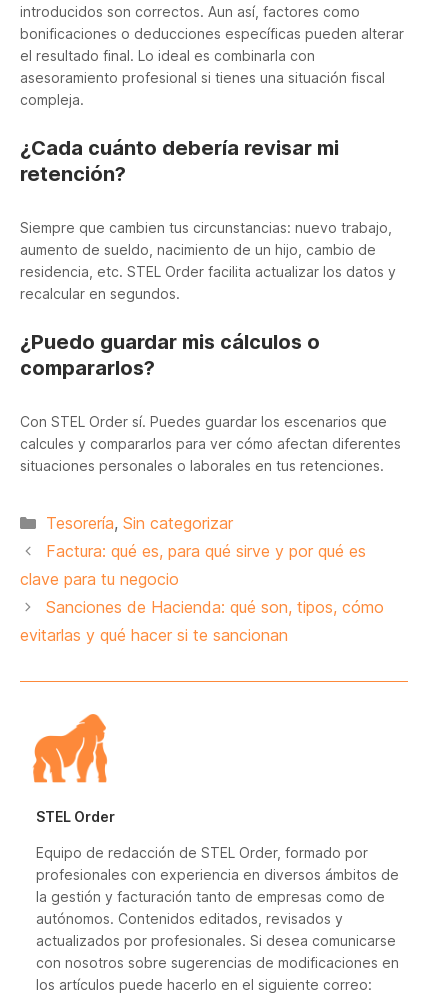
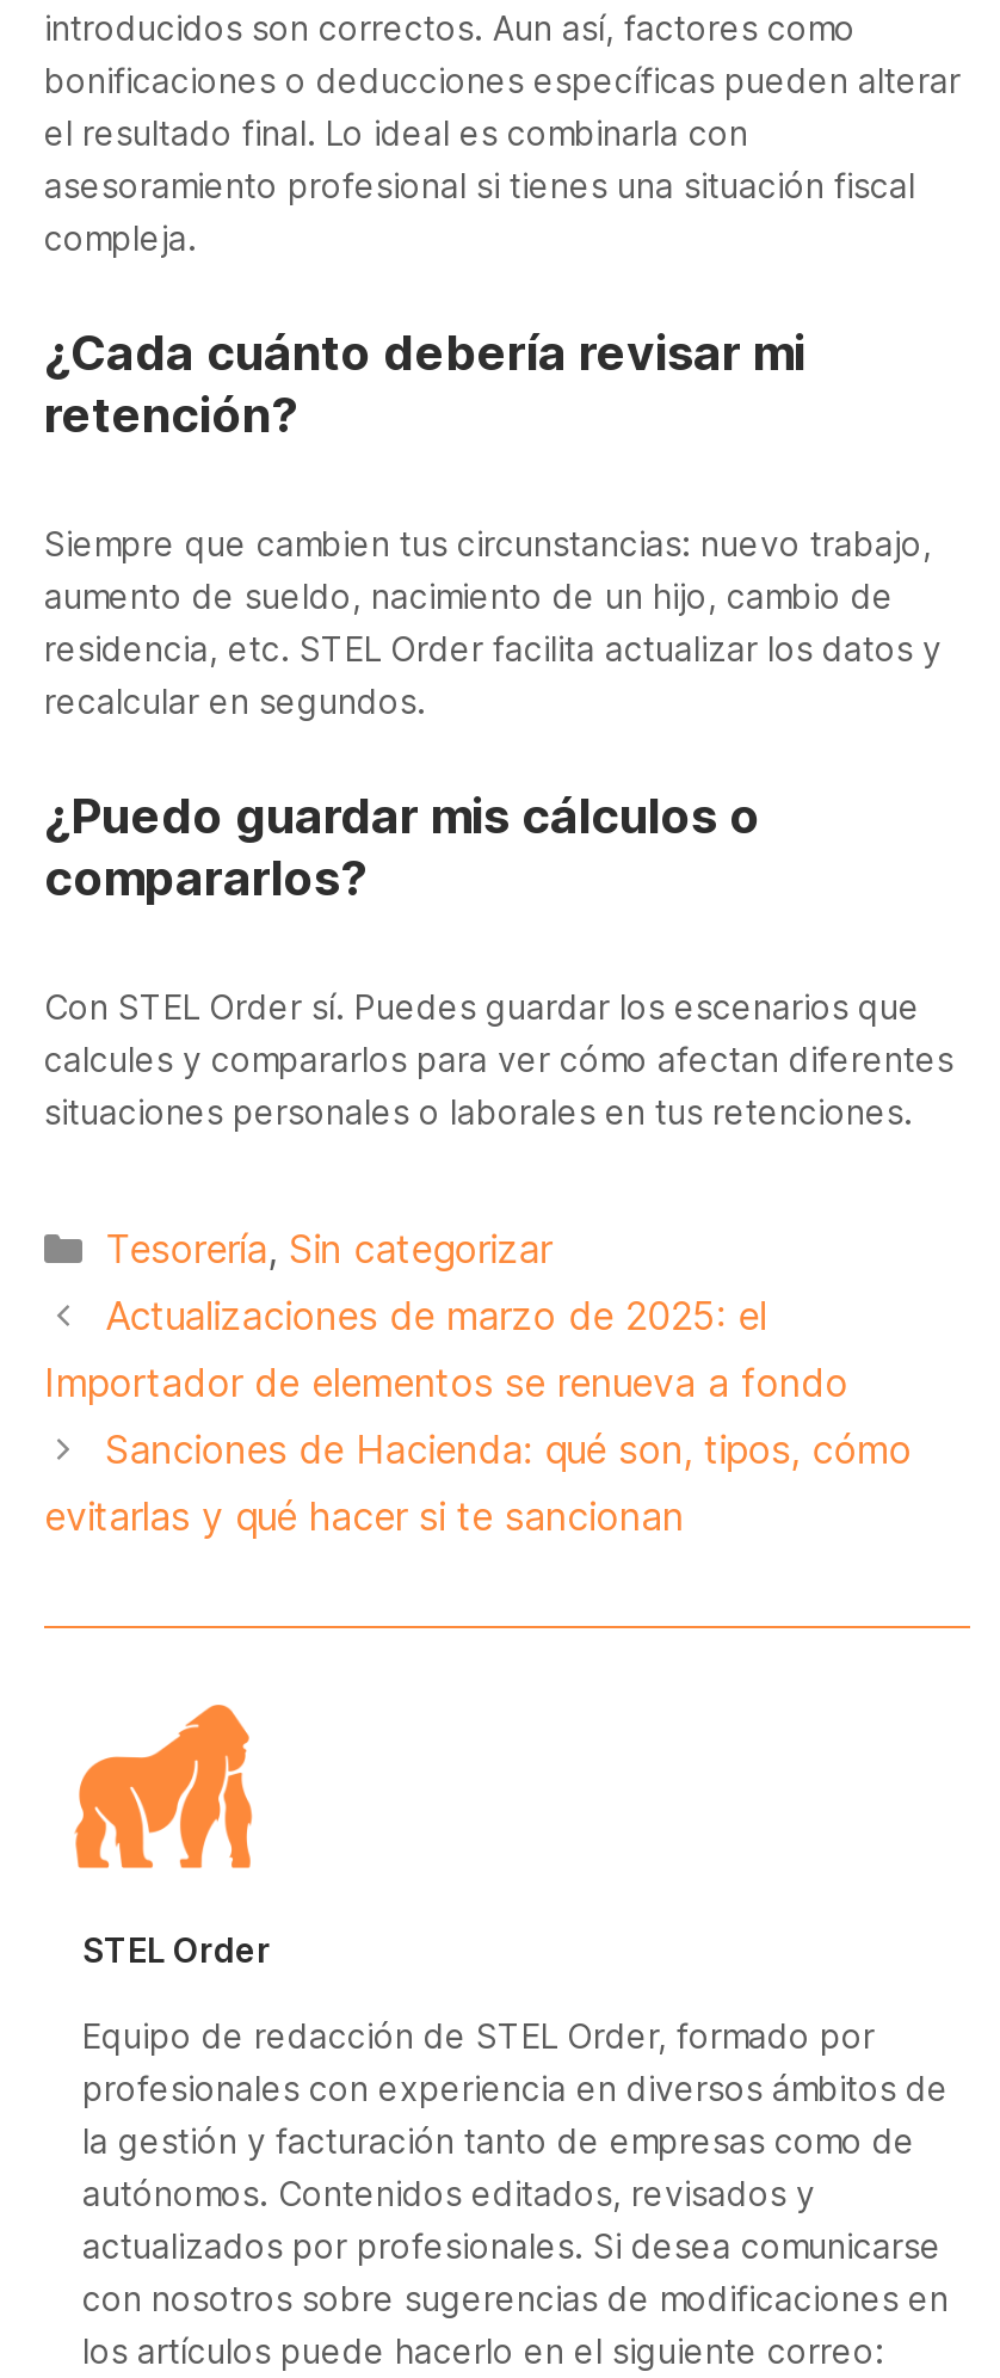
- Factura: qué es, para qué sirve y por qué es
- clave para tu negocio
+ Actualizaciones de marzo de 2025: el
+ Importador de elementos se renueva a fondo
